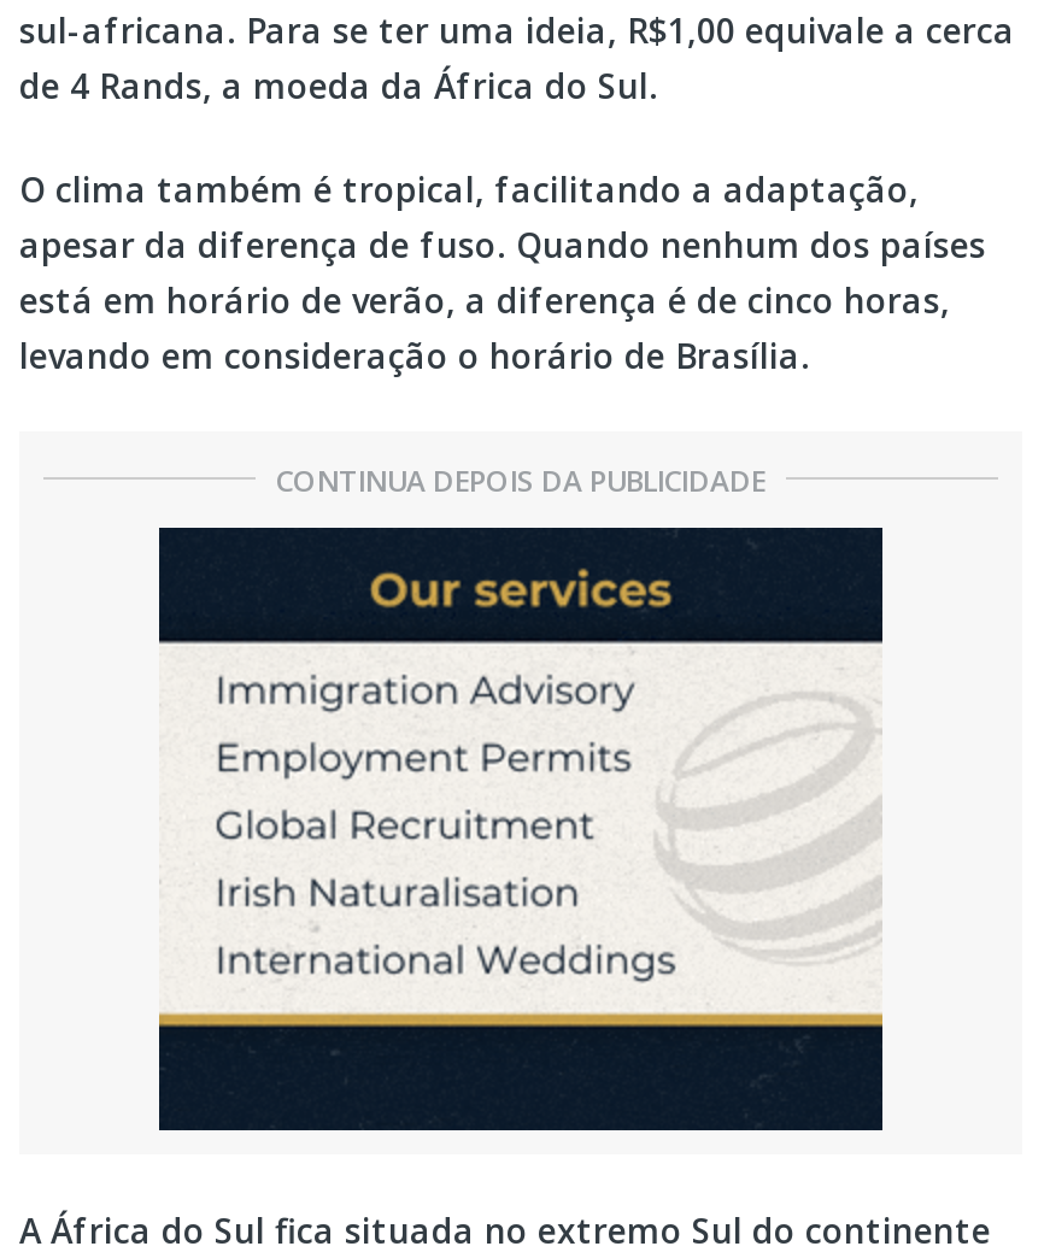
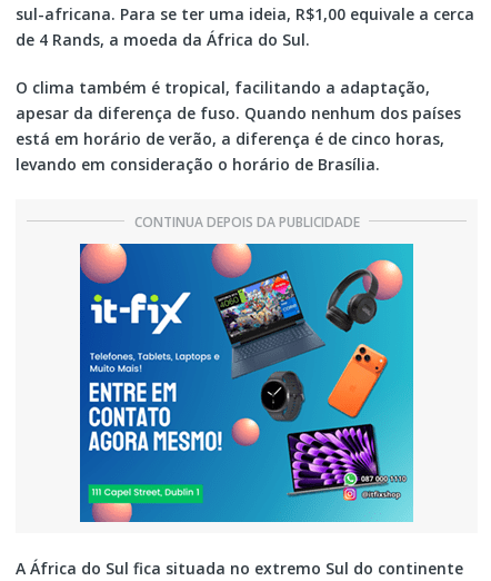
- [image]
+ [image]
